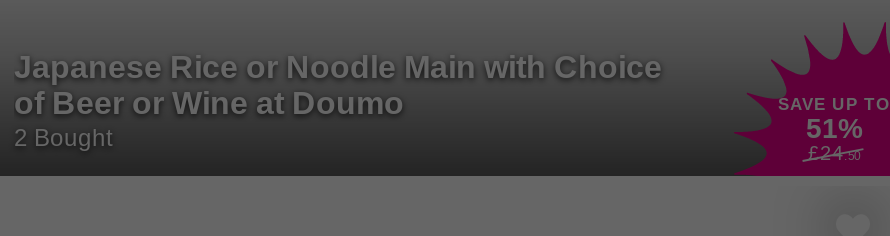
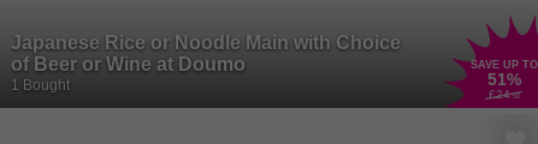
- 2 Bought
+ 1 Bought
